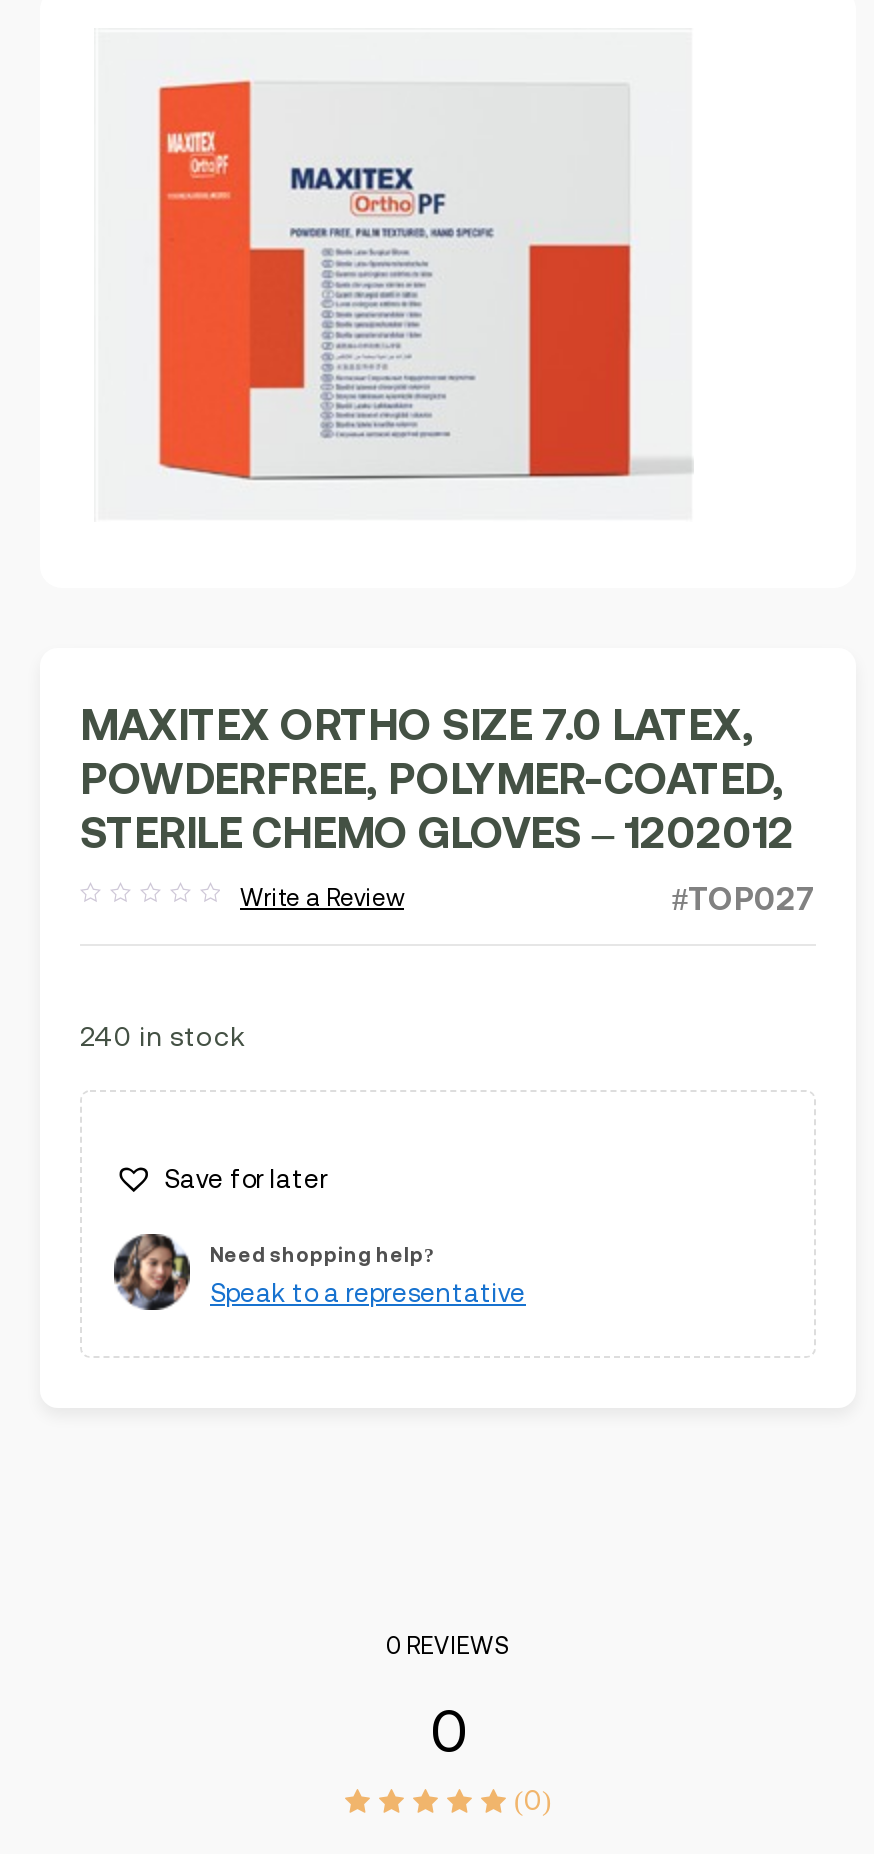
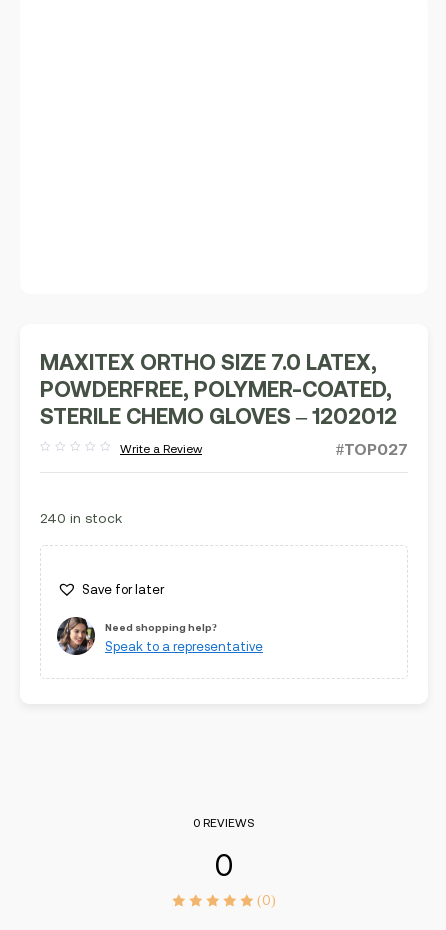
- [image]
